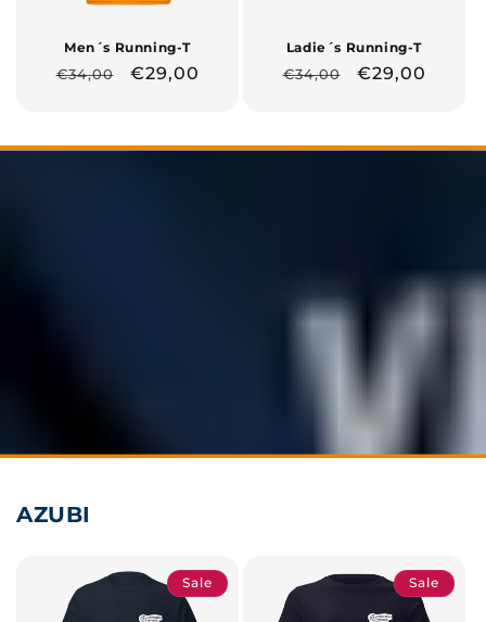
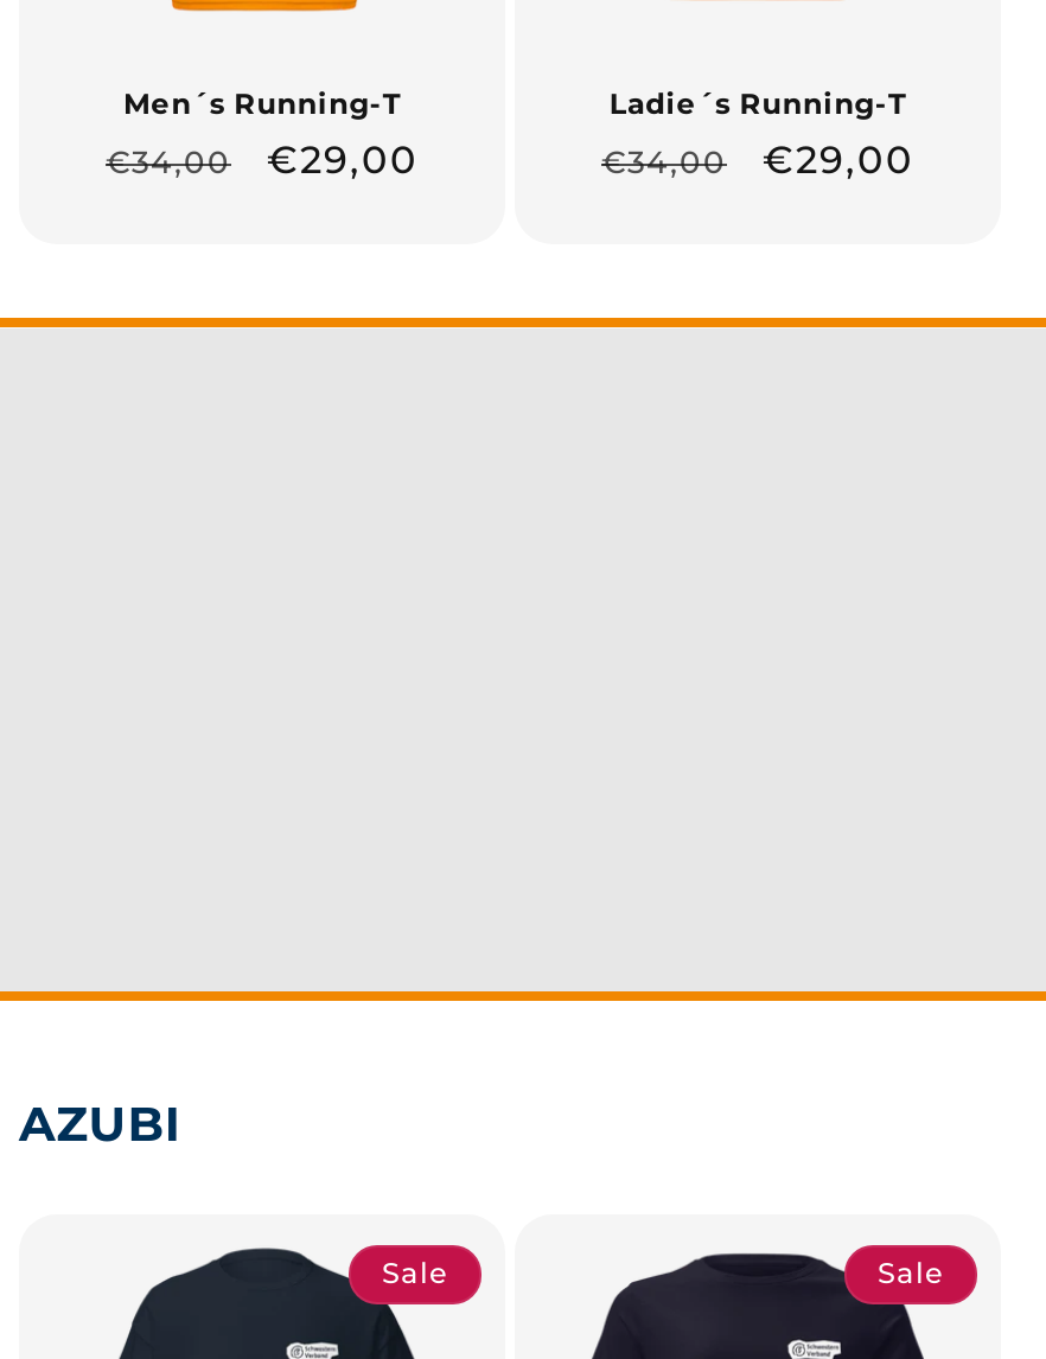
- [image]
